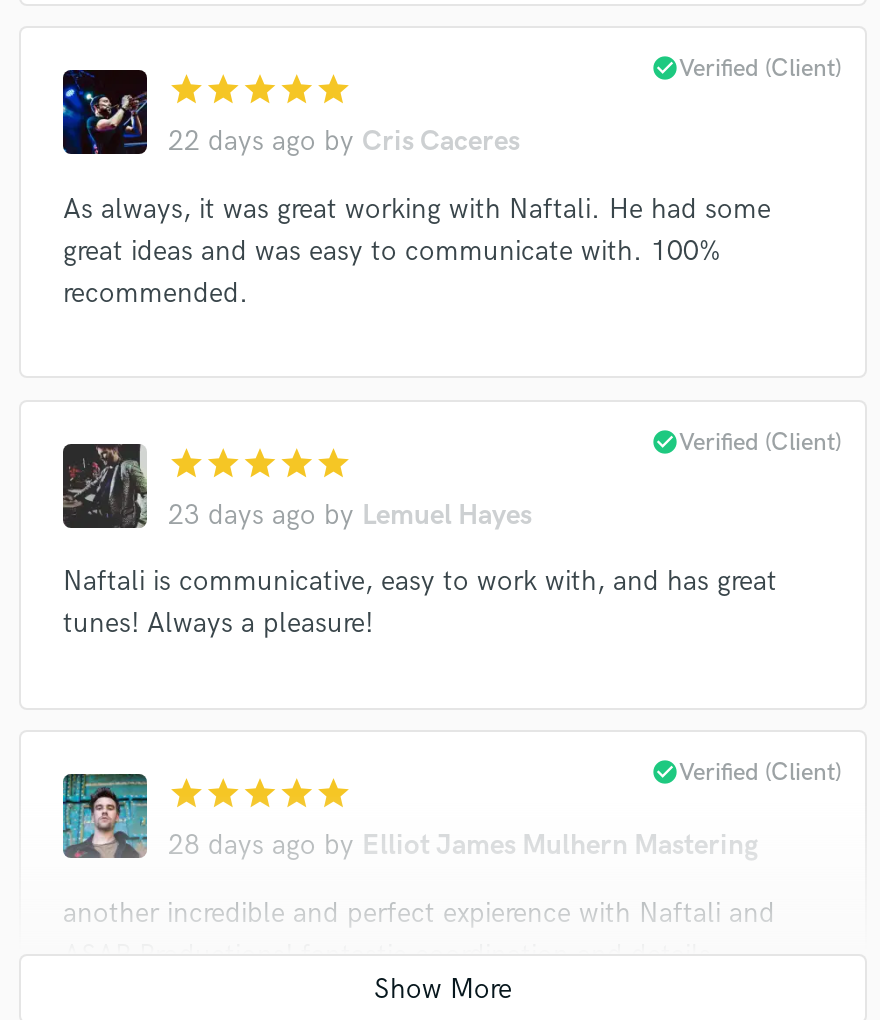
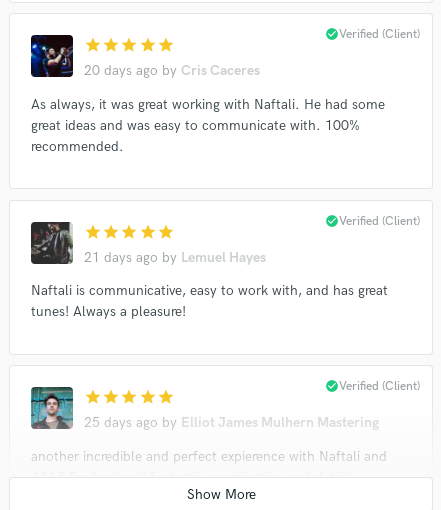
- 22 days ago by Cris Caceres
+ 20 days ago by Cris Caceres

- 23 days ago by Lemuel Hayes
+ 21 days ago by Lemuel Hayes

- 28 days ago by Elliot James Mulhern Mastering
+ 25 days ago by Elliot James Mulhern Mastering
